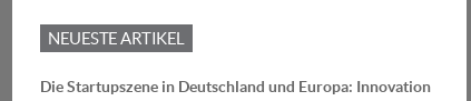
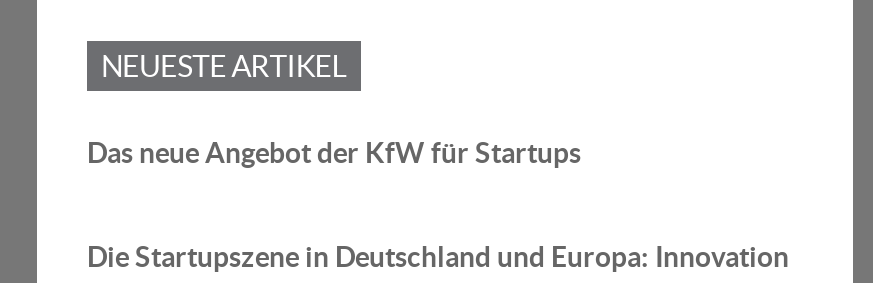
+ Das neue Angebot der KfW für Startups
